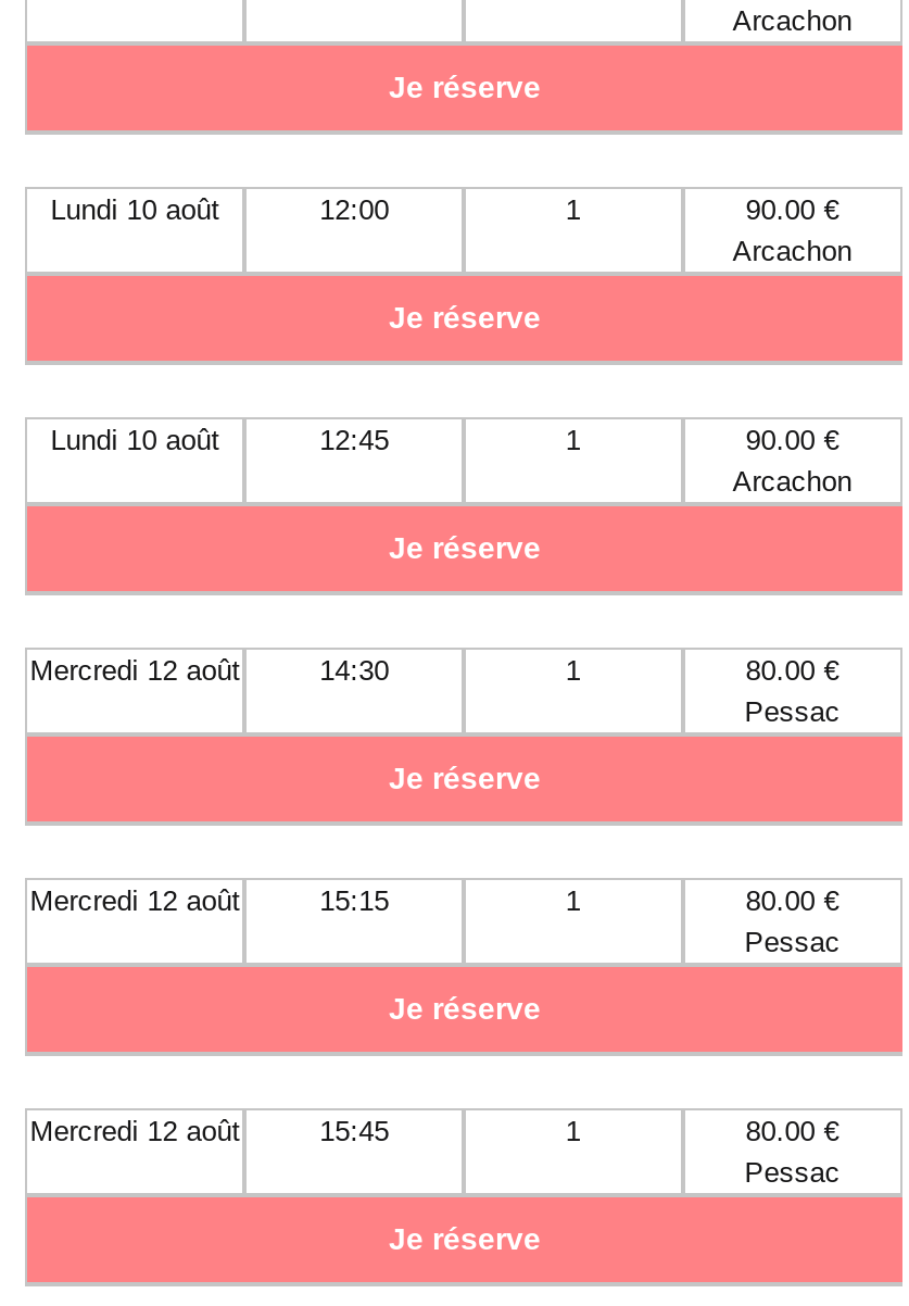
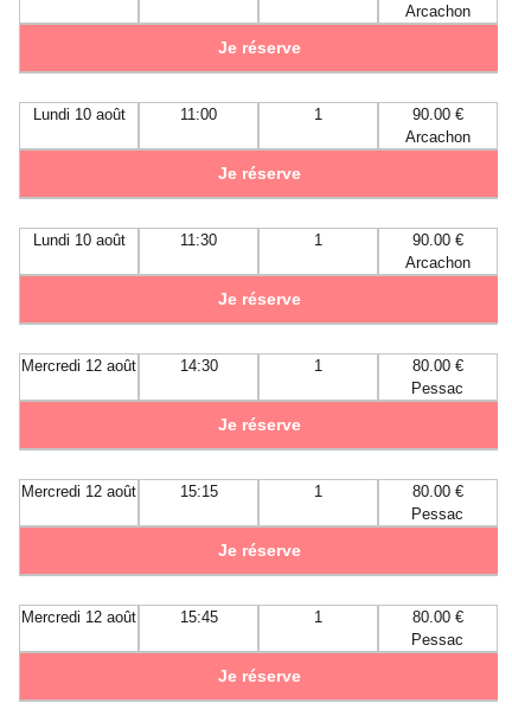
- 12:00
+ 11:00

- 12:45
+ 11:30
